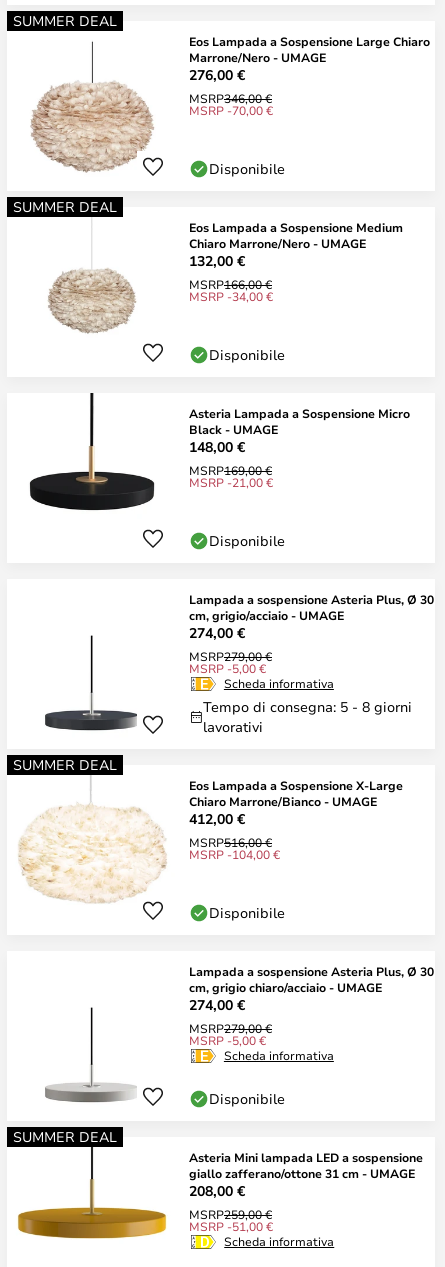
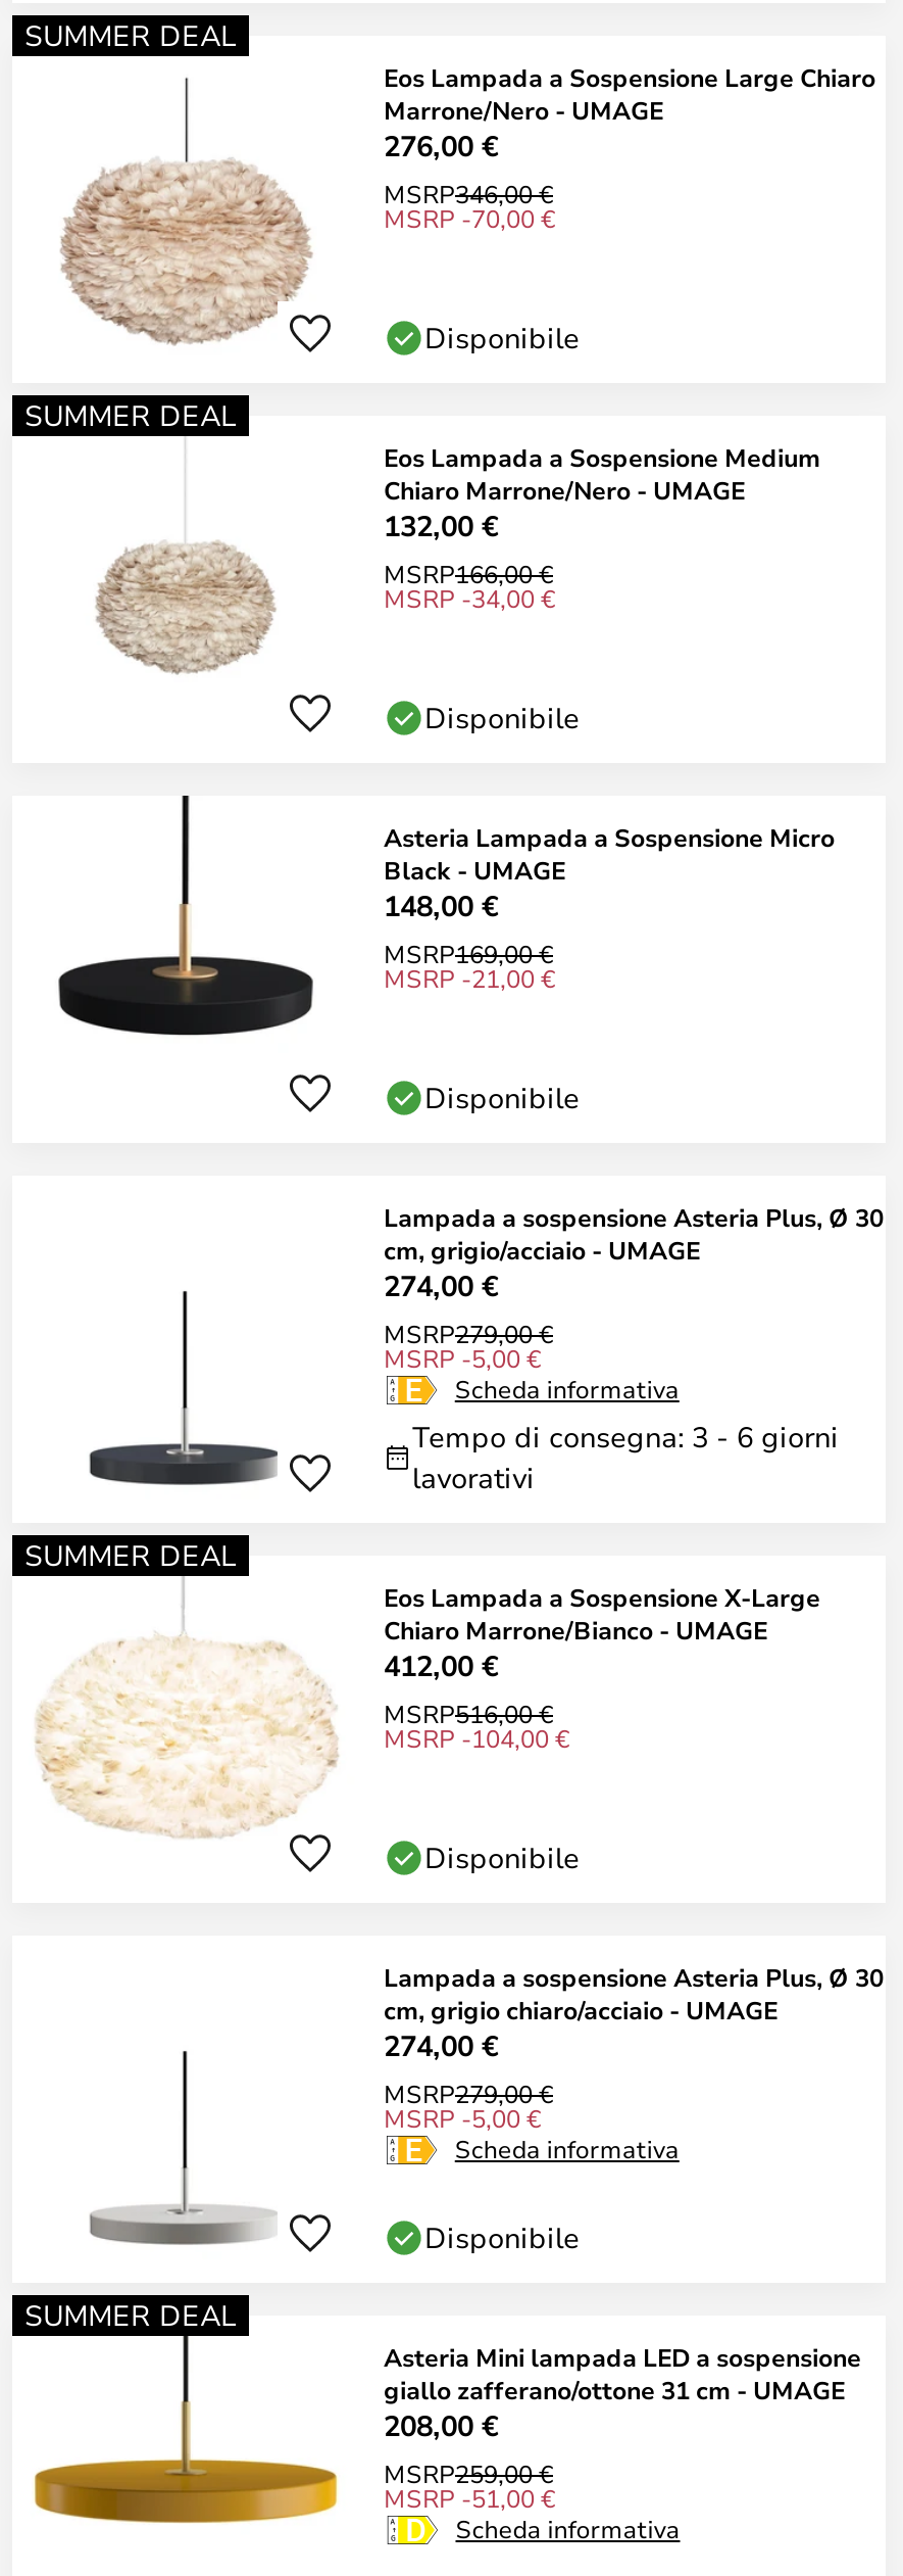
- Tempo di consegna: 5 - 8 giorni
+ Tempo di consegna: 3 - 6 giorni
